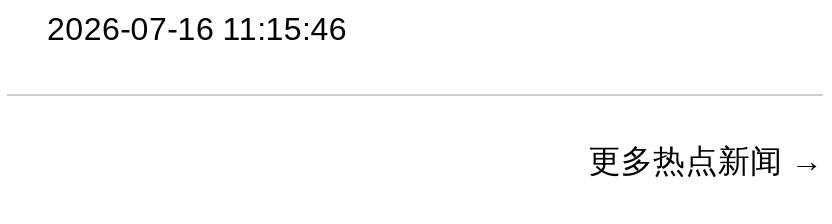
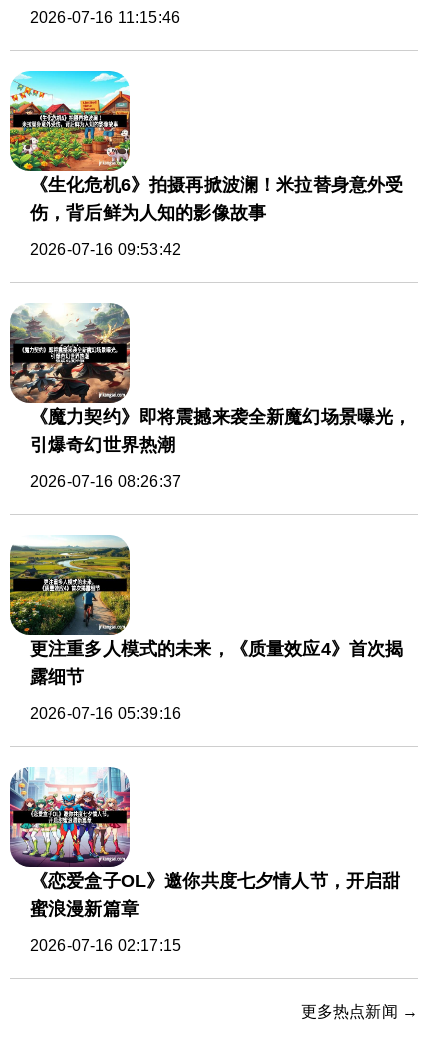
+ [image]
+ 《生化危机6》拍摄再掀波澜！米拉替身意外受
+ 伤，背后鲜为人知的影像故事
+ 2026-07-16 09:53:42

+ [image]
+ 《魔力契约》即将震撼来袭全新魔幻场景曝光，
+ 引爆奇幻世界热潮
+ 2026-07-16 08:26:37

+ [image]
+ 更注重多人模式的未来，《质量效应4》首次揭
+ 露细节
+ 2026-07-16 05:39:16

+ [image]
+ 《恋爱盒子OL》邀你共度七夕情人节，开启甜
+ 蜜浪漫新篇章
+ 2026-07-16 02:17:15
